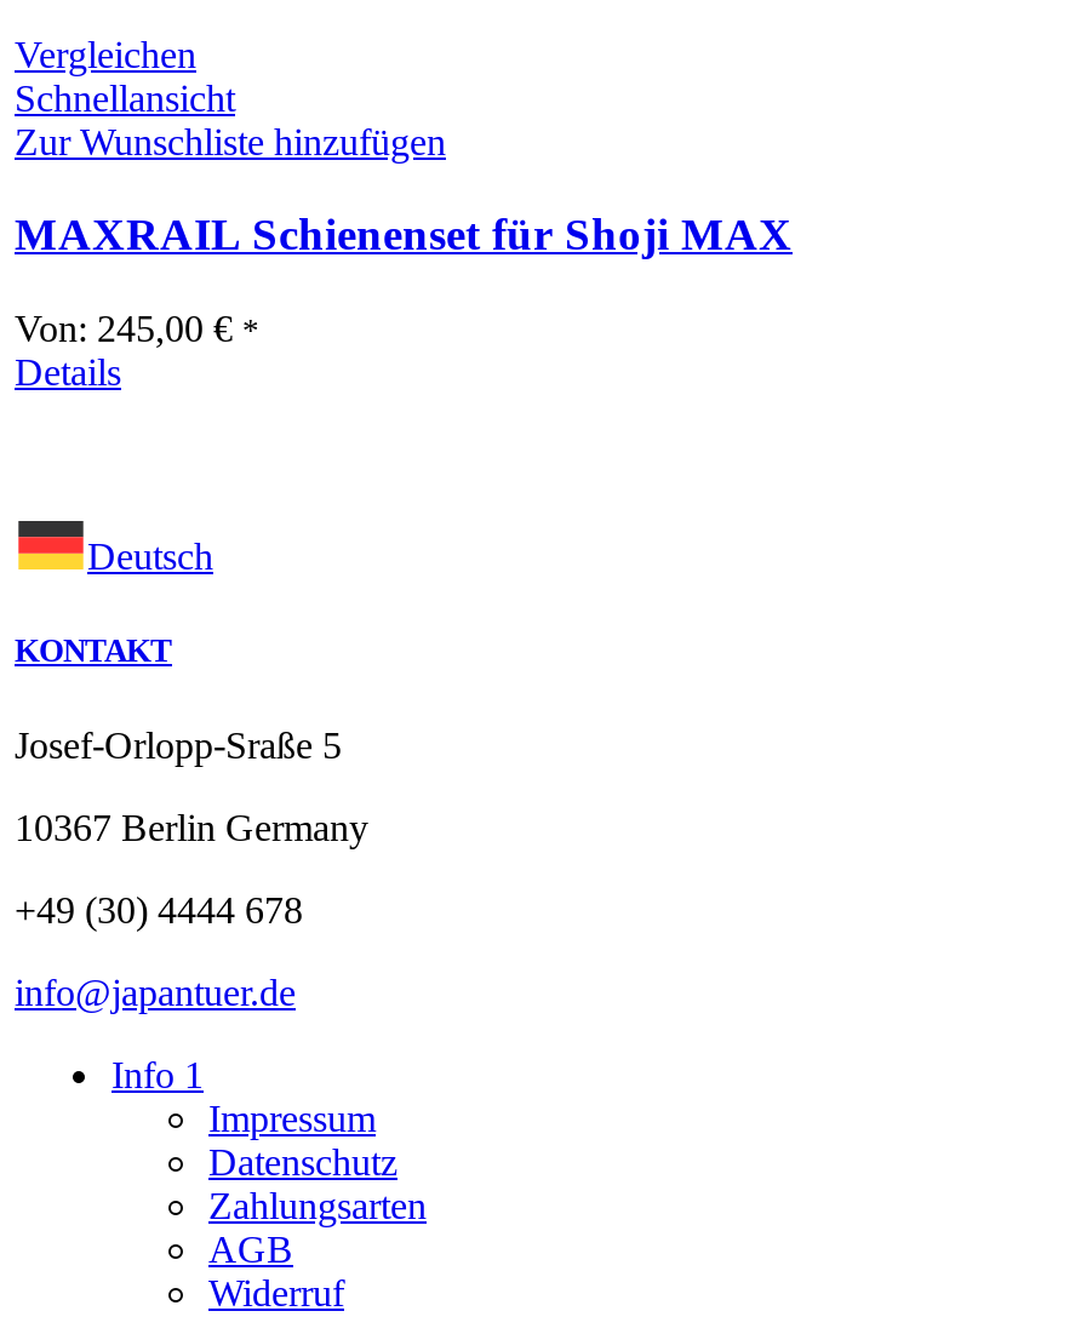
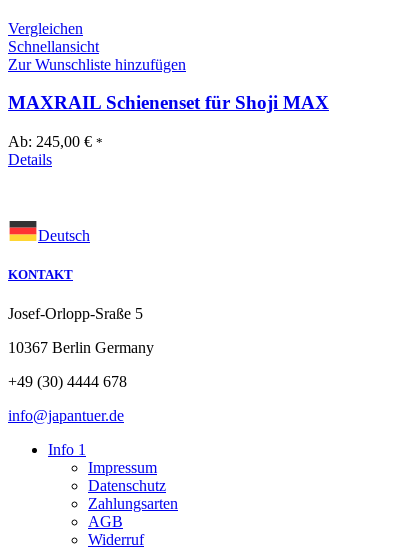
- Von: 245,00 € *
+ Ab: 245,00 € *
